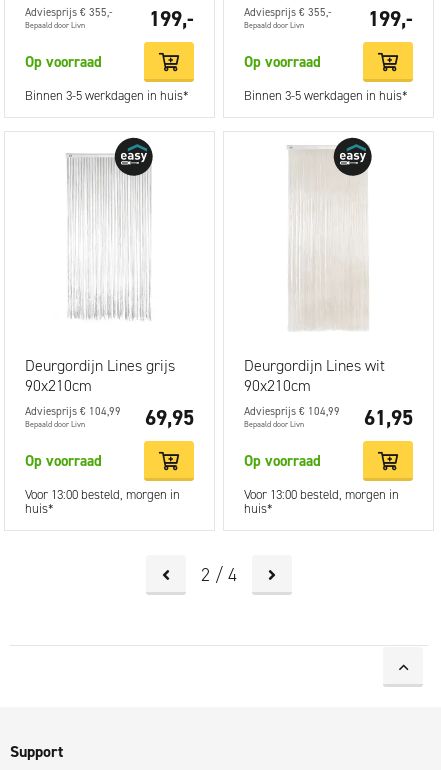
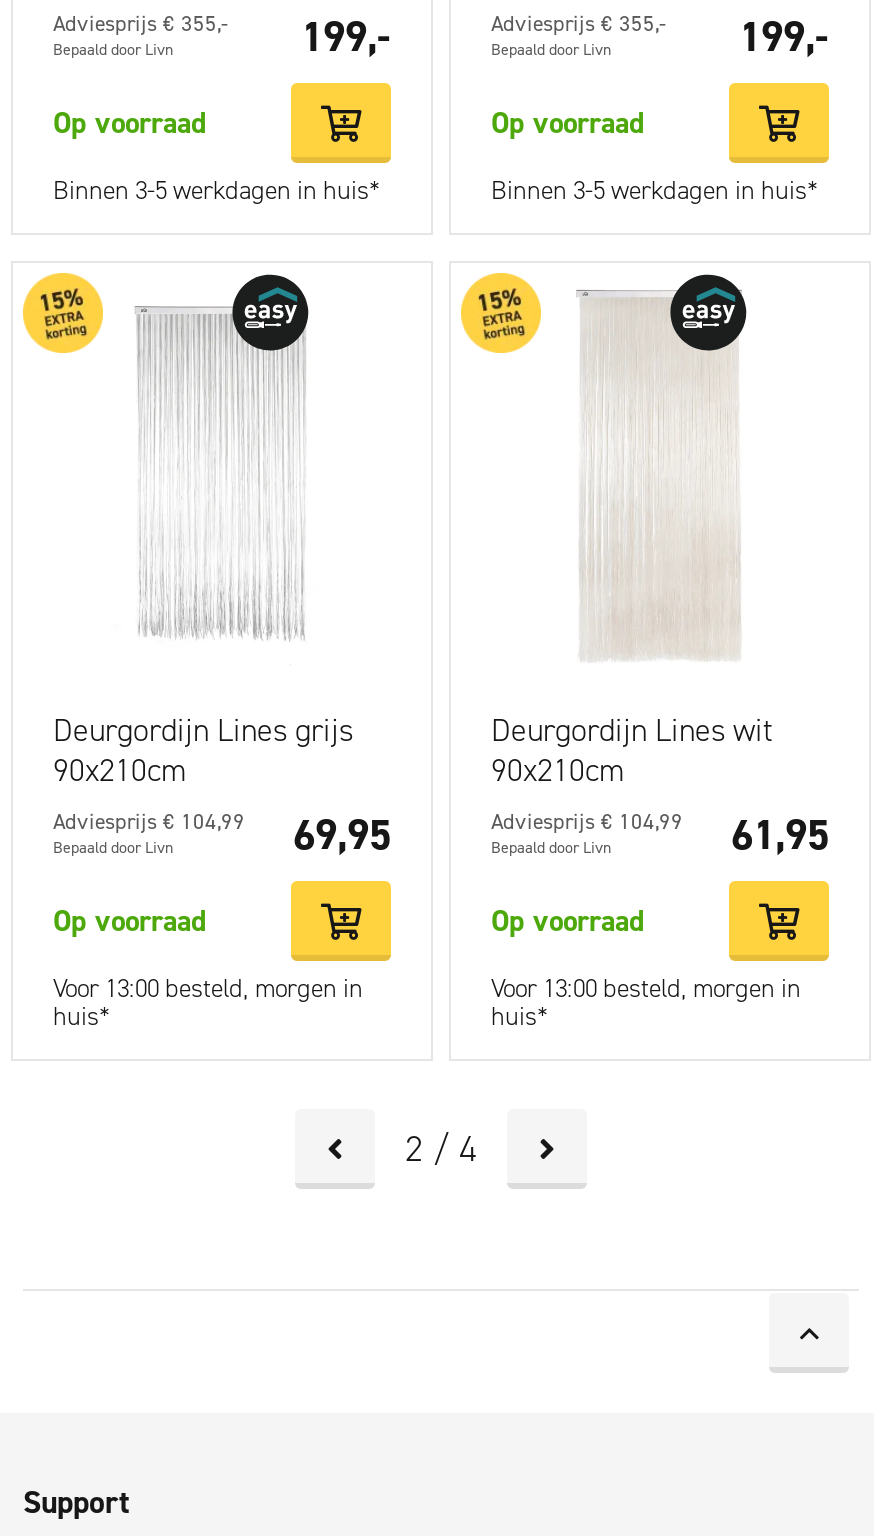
+ [image]

+ [image]
